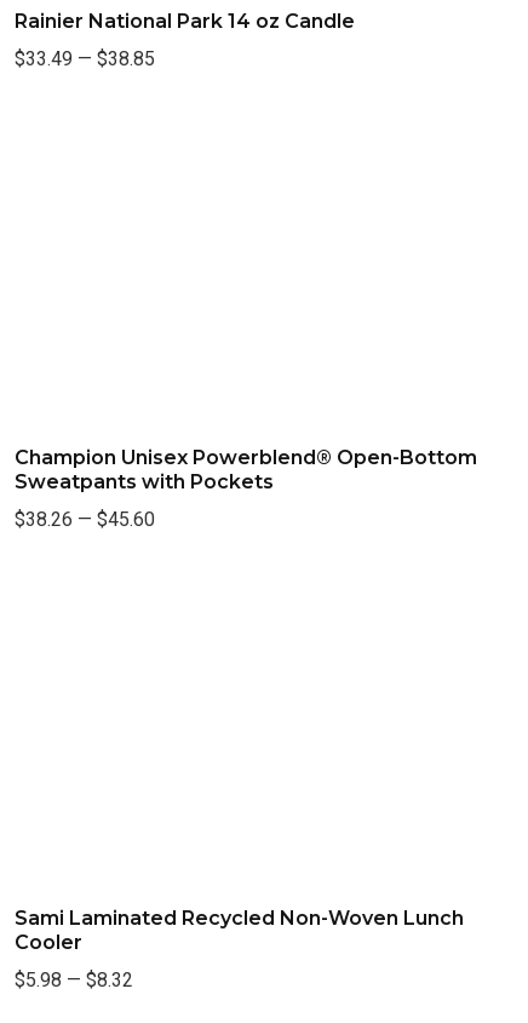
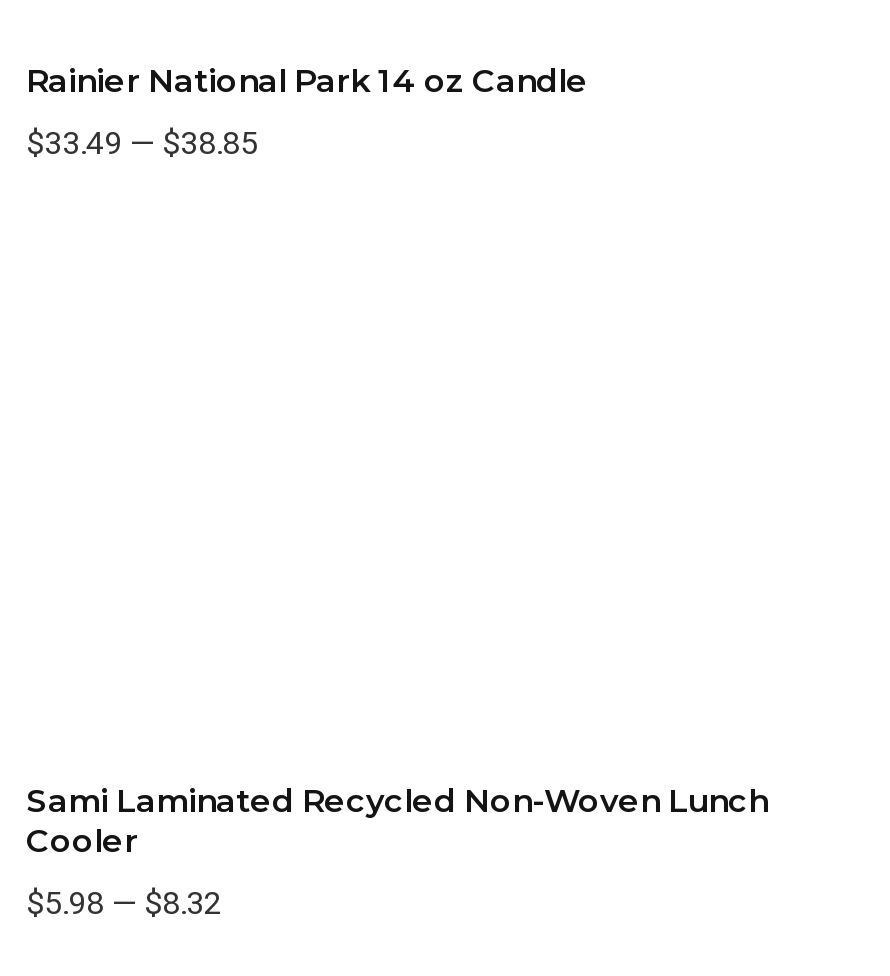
- Champion Unisex Powerblend® Open-Bottom
- Sweatpants with Pockets
- $38.26 — $45.60
